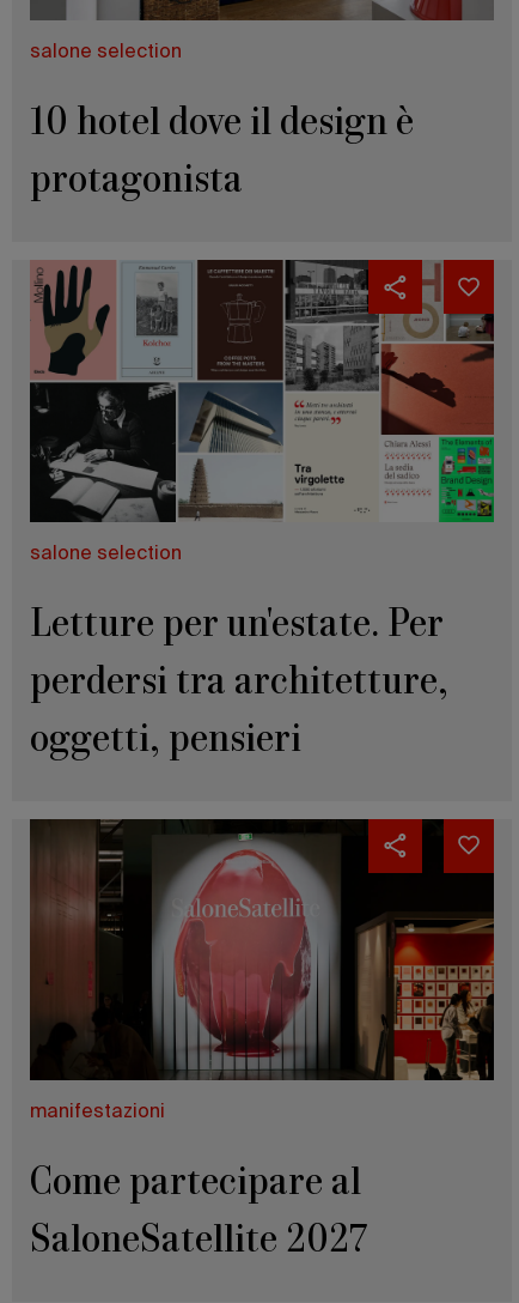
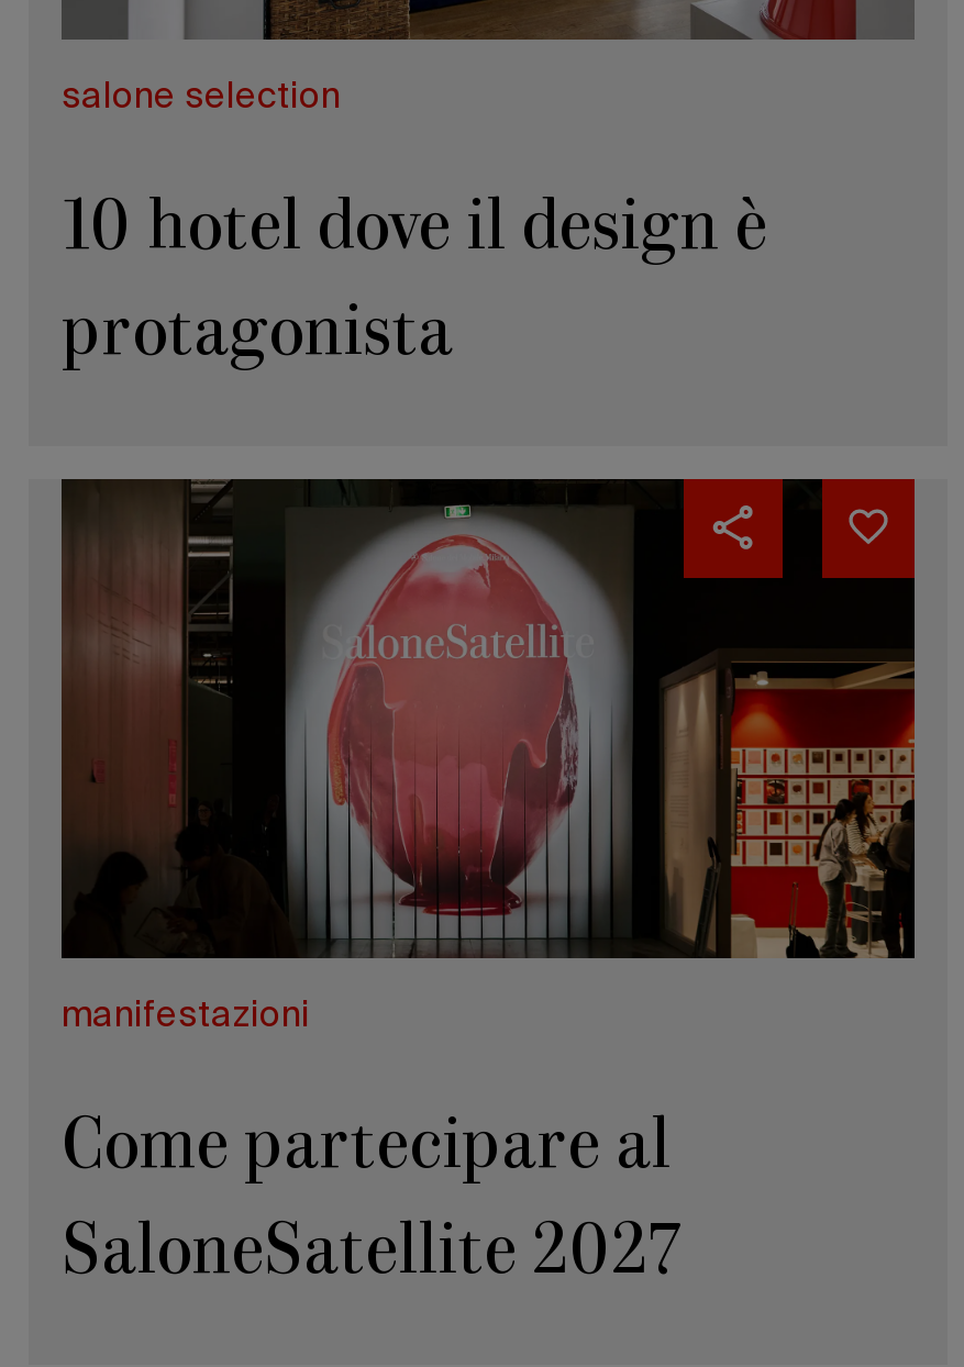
- [image]
- salone selection
- Letture per un'estate. Per
- perdersi tra architetture,
- oggetti, pensieri
